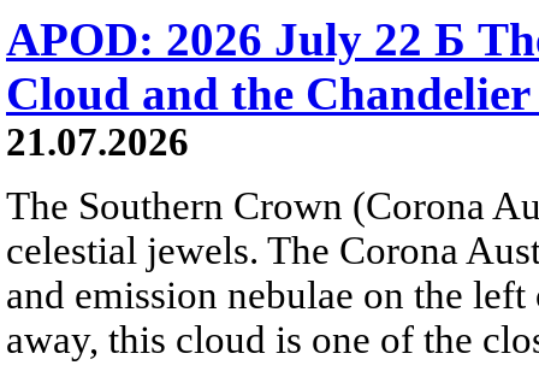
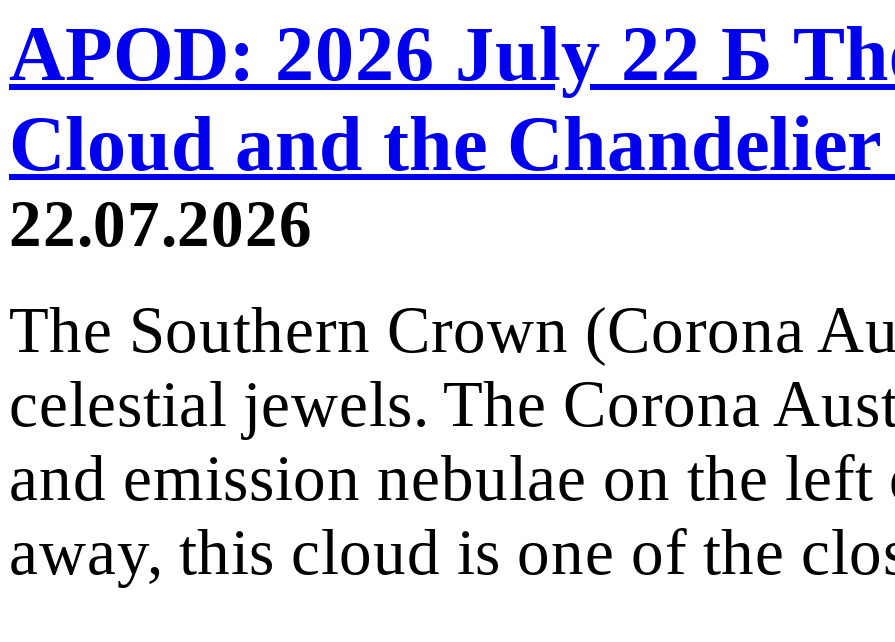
- 21.07.2026
+ 22.07.2026
